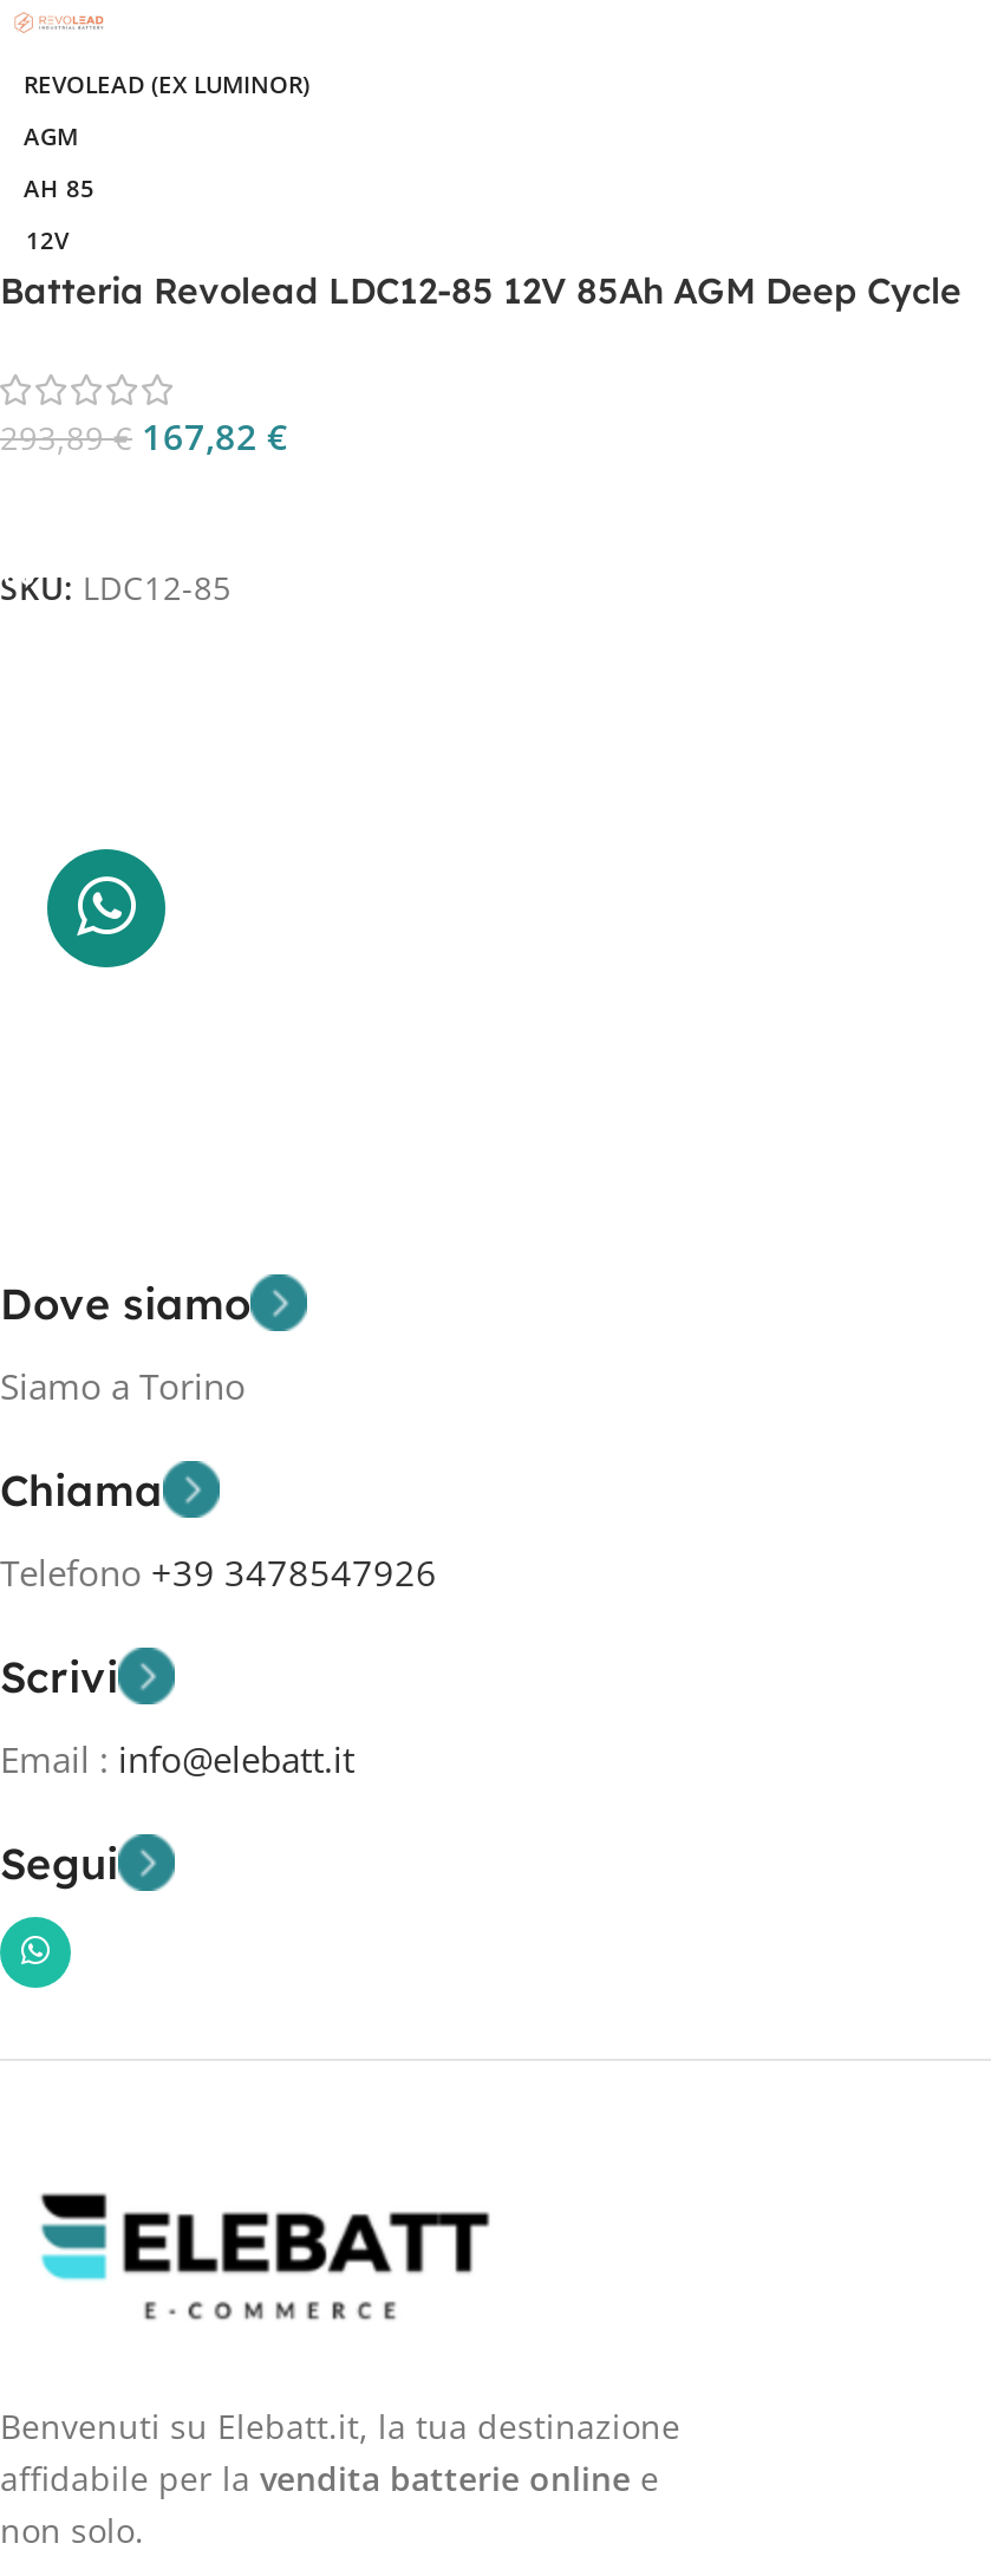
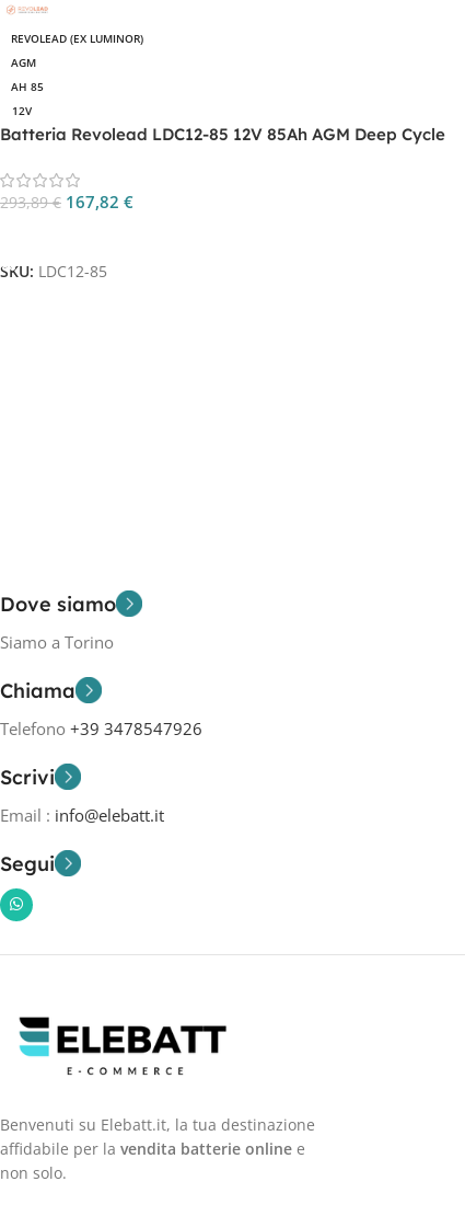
- [image]
